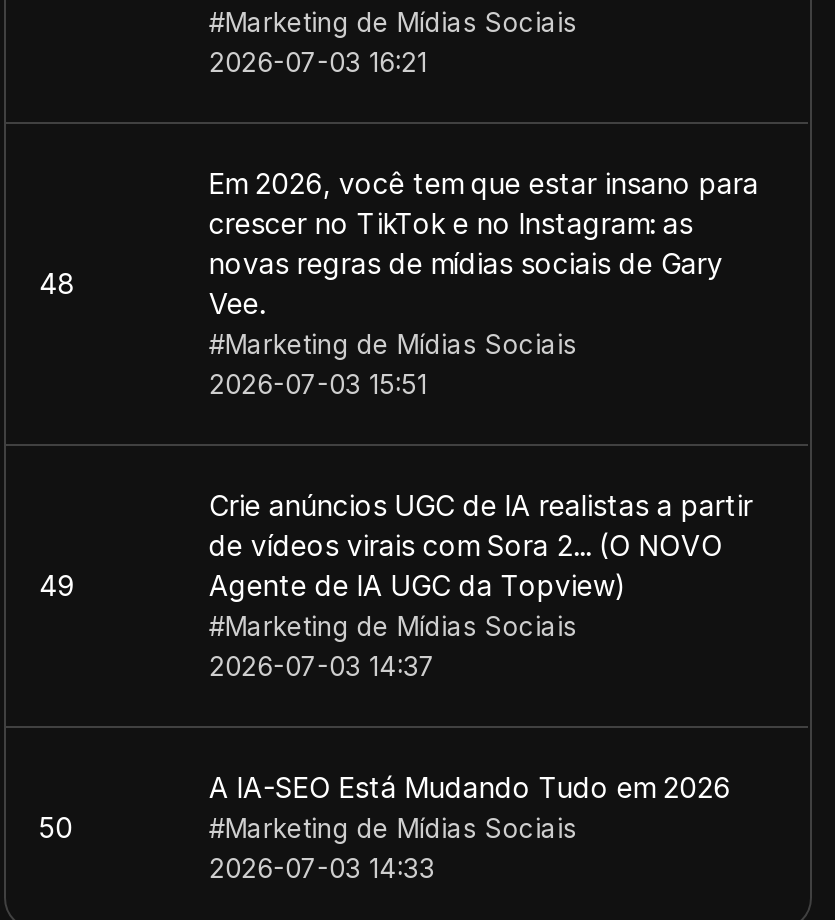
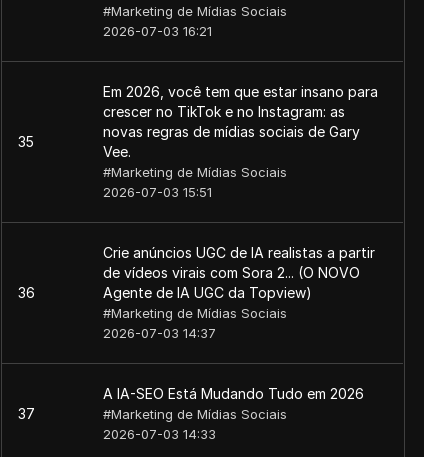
- 48
+ 35

- 49
+ 36

- 50
+ 37
